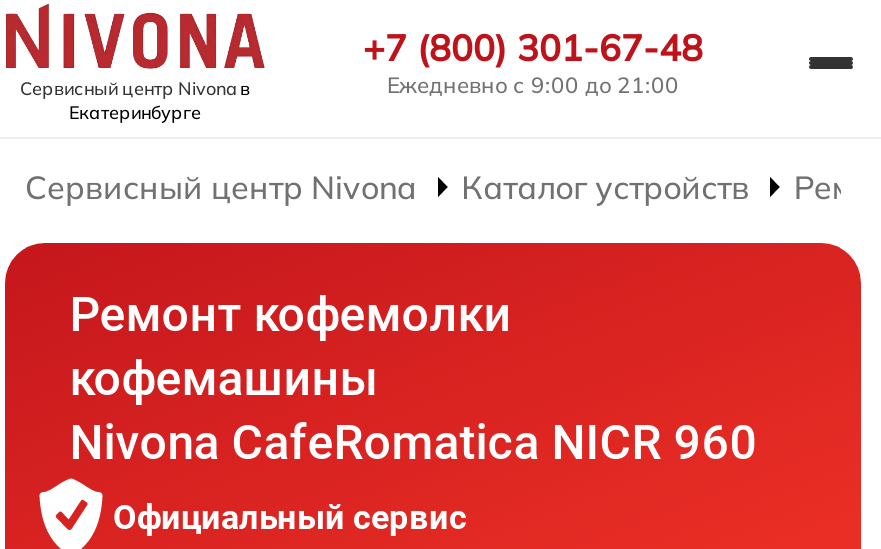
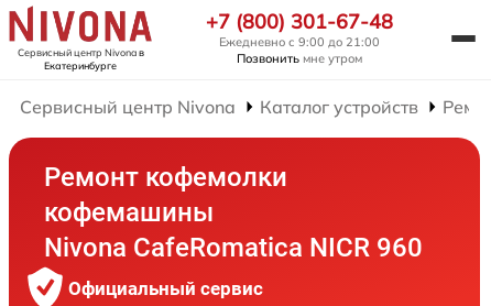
+ Позвонить мне утром
